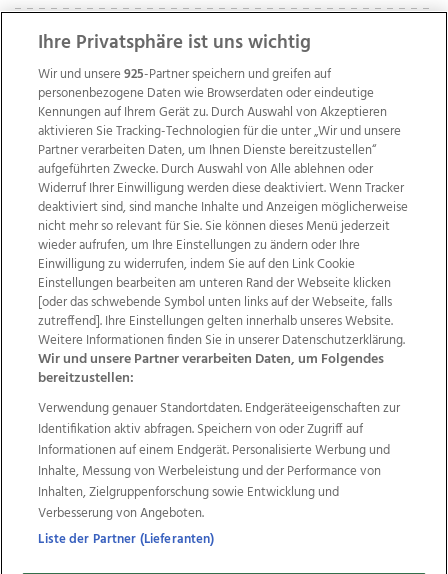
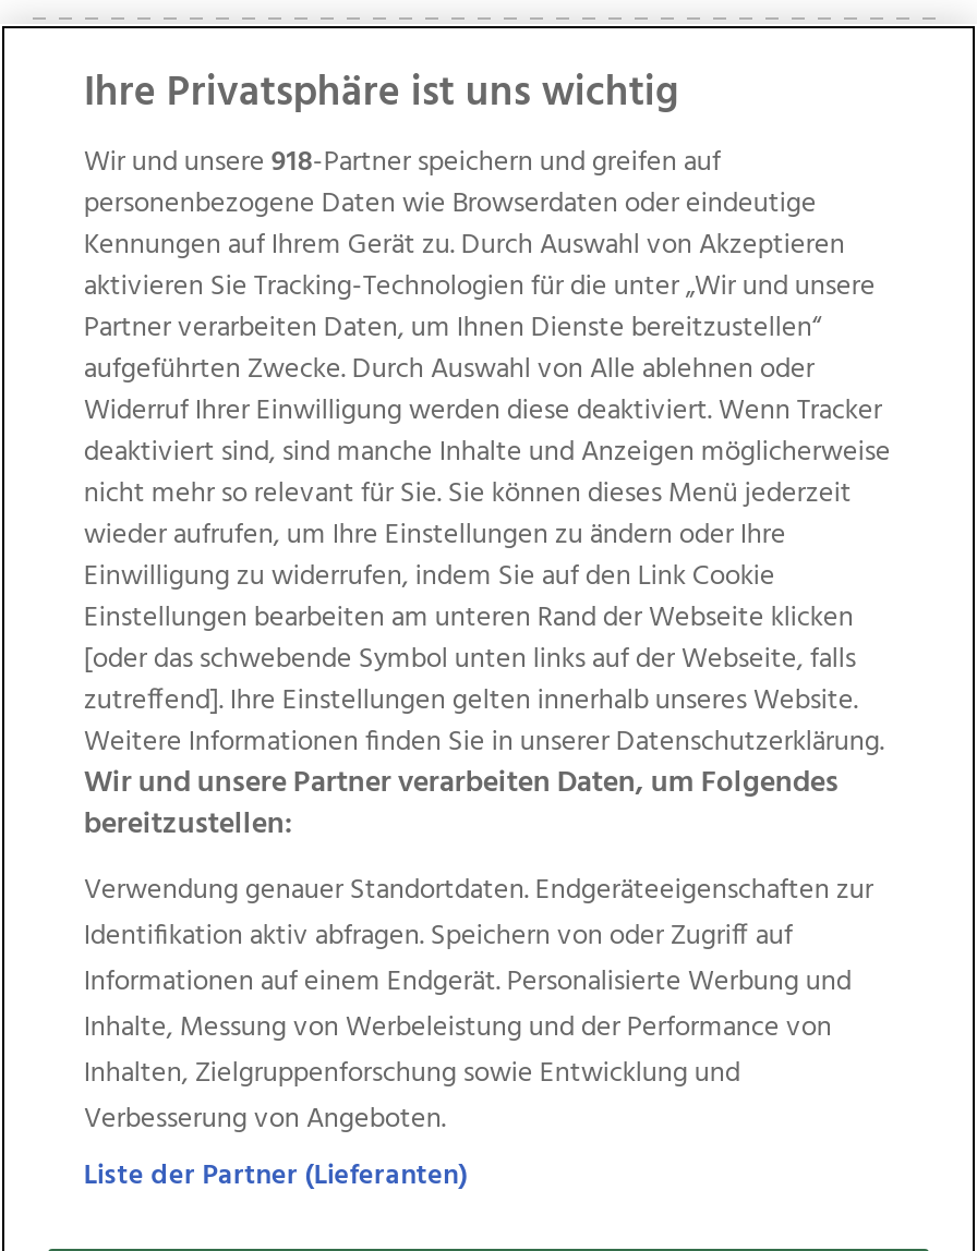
- Wir und unsere 925-Partner speichern und greifen auf
+ Wir und unsere 918-Partner speichern und greifen auf
